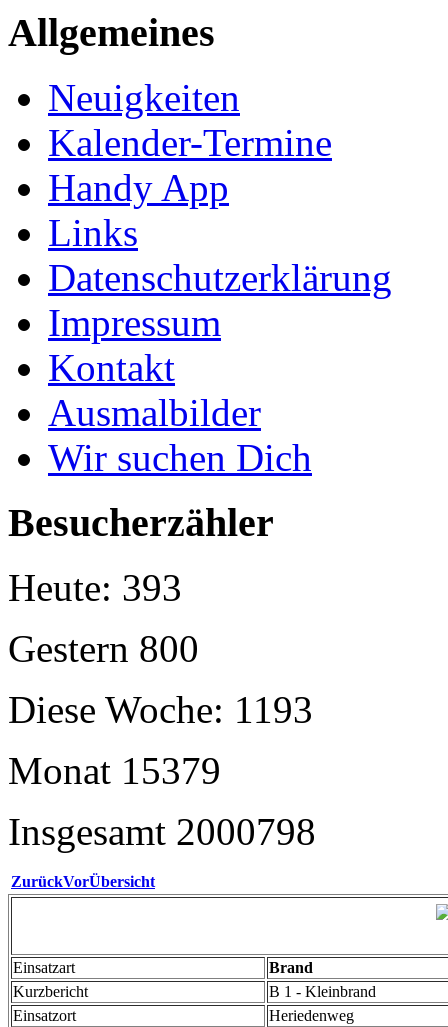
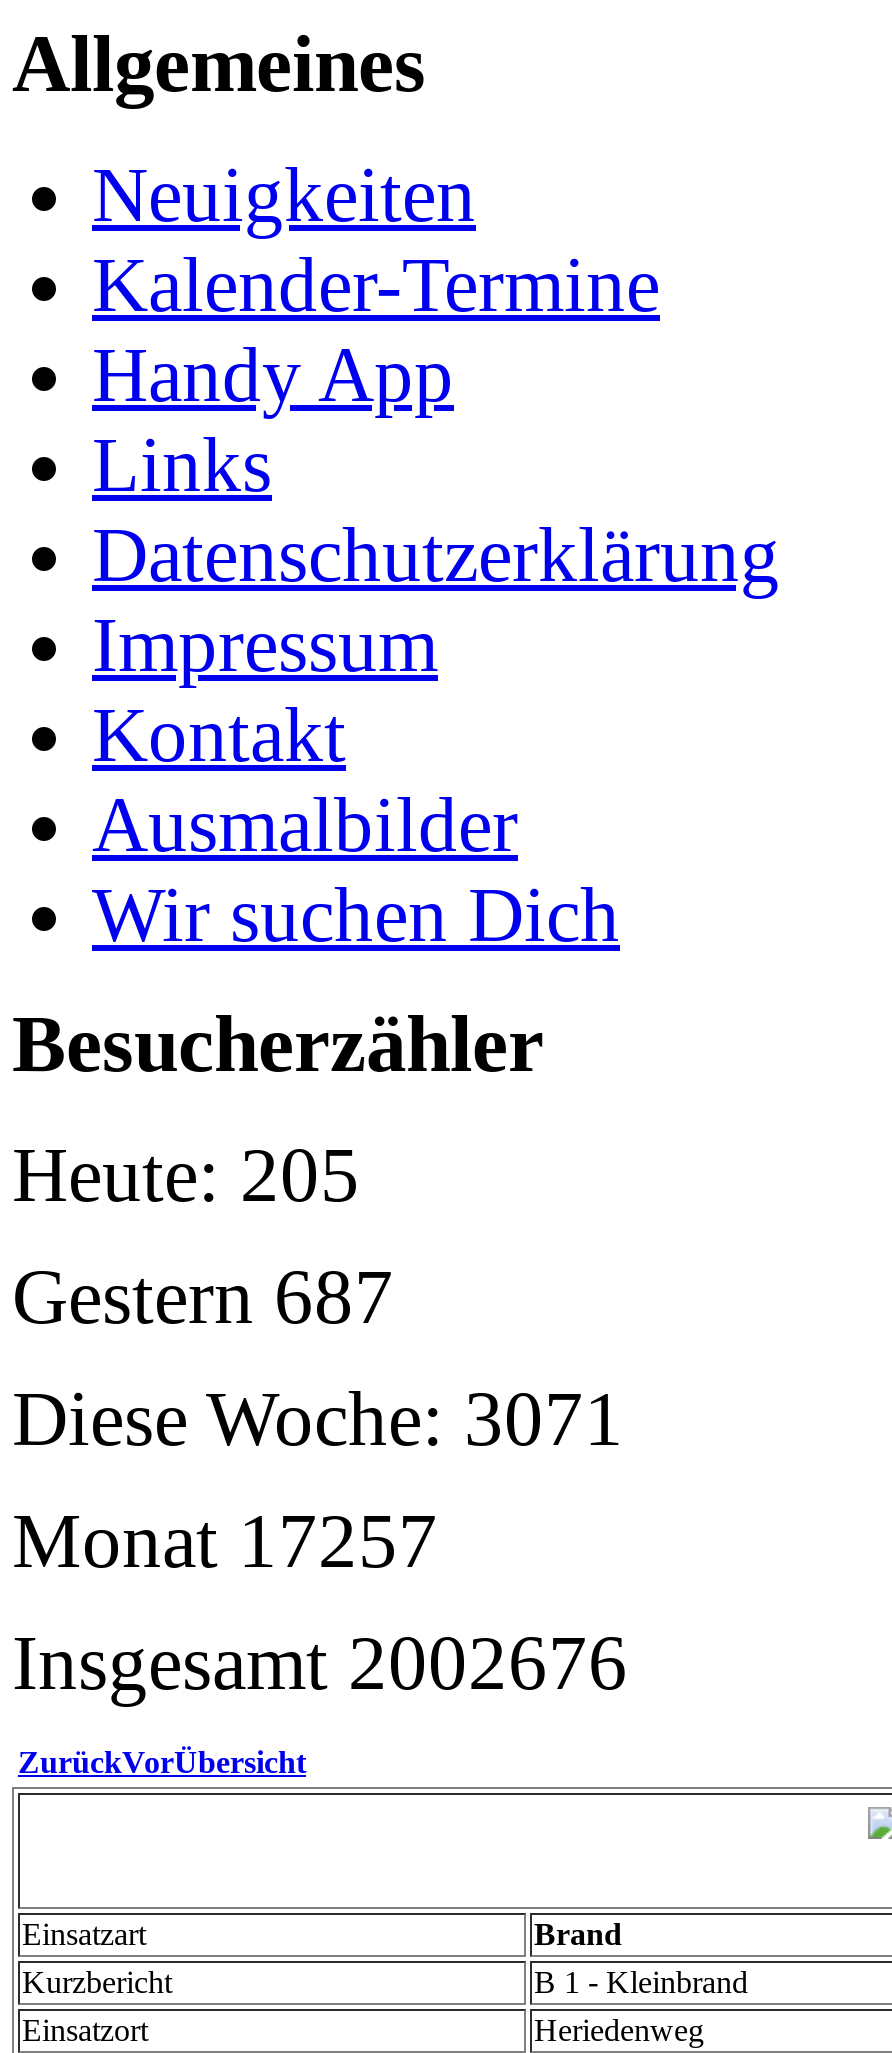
- Heute: 393
+ Heute: 205

- Gestern 800
+ Gestern 687

- Diese Woche: 1193
+ Diese Woche: 3071

- Monat 15379
+ Monat 17257

- Insgesamt 2000798
+ Insgesamt 2002676
